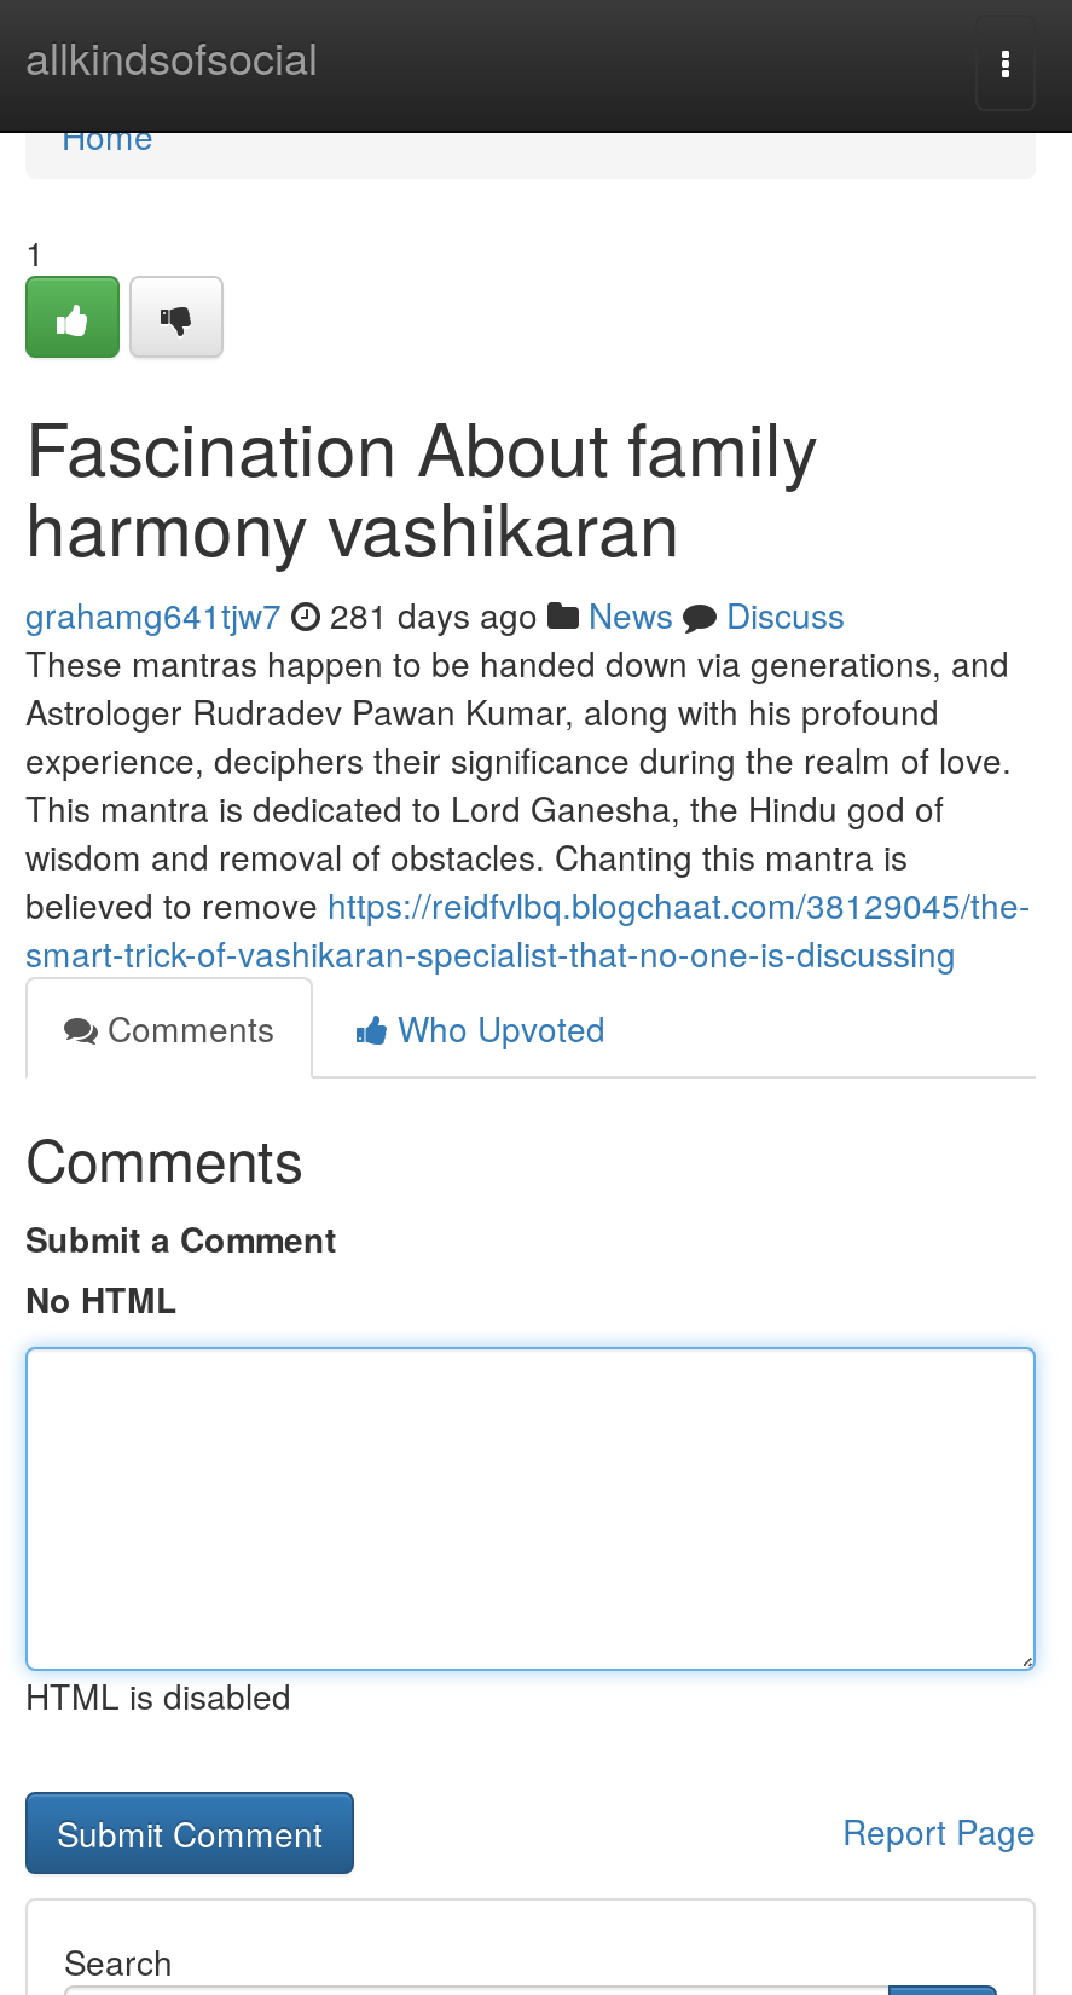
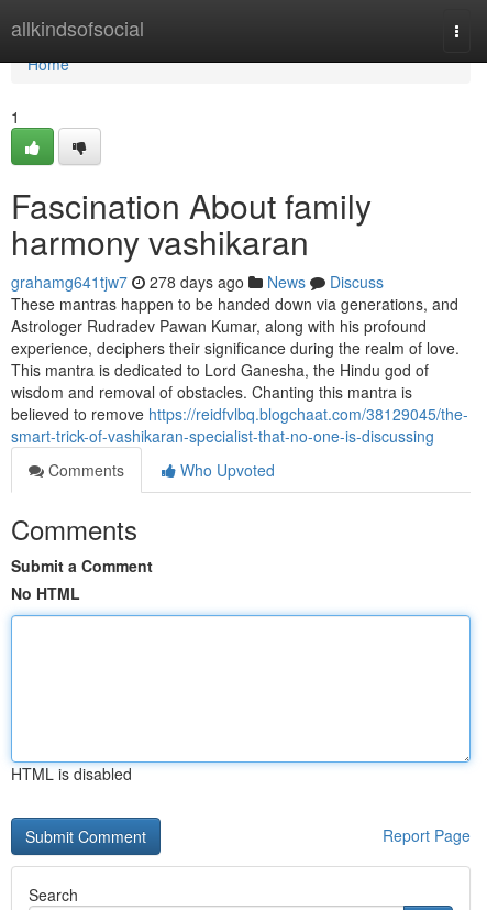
- grahamg641tjw7 281 days ago News Discuss
+ grahamg641tjw7 278 days ago News Discuss
